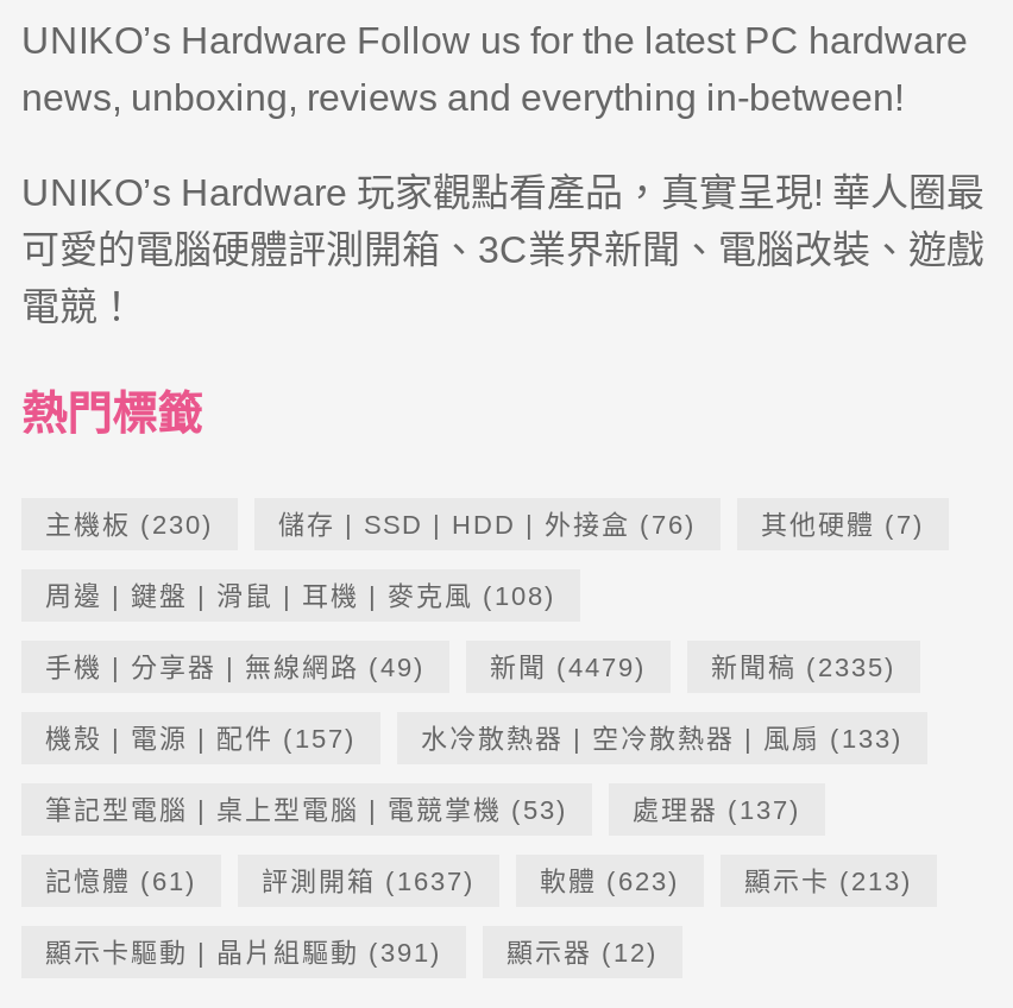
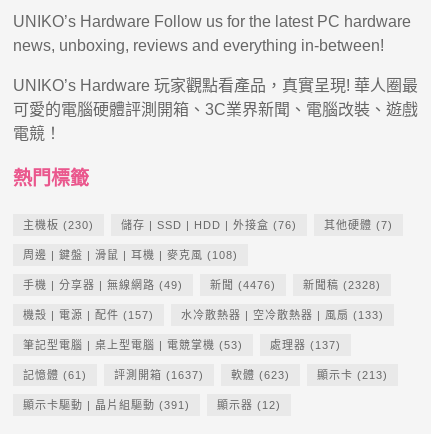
- 新聞(4479)
+ 新聞(4476)

- 新聞稿(2335)
+ 新聞稿(2328)
